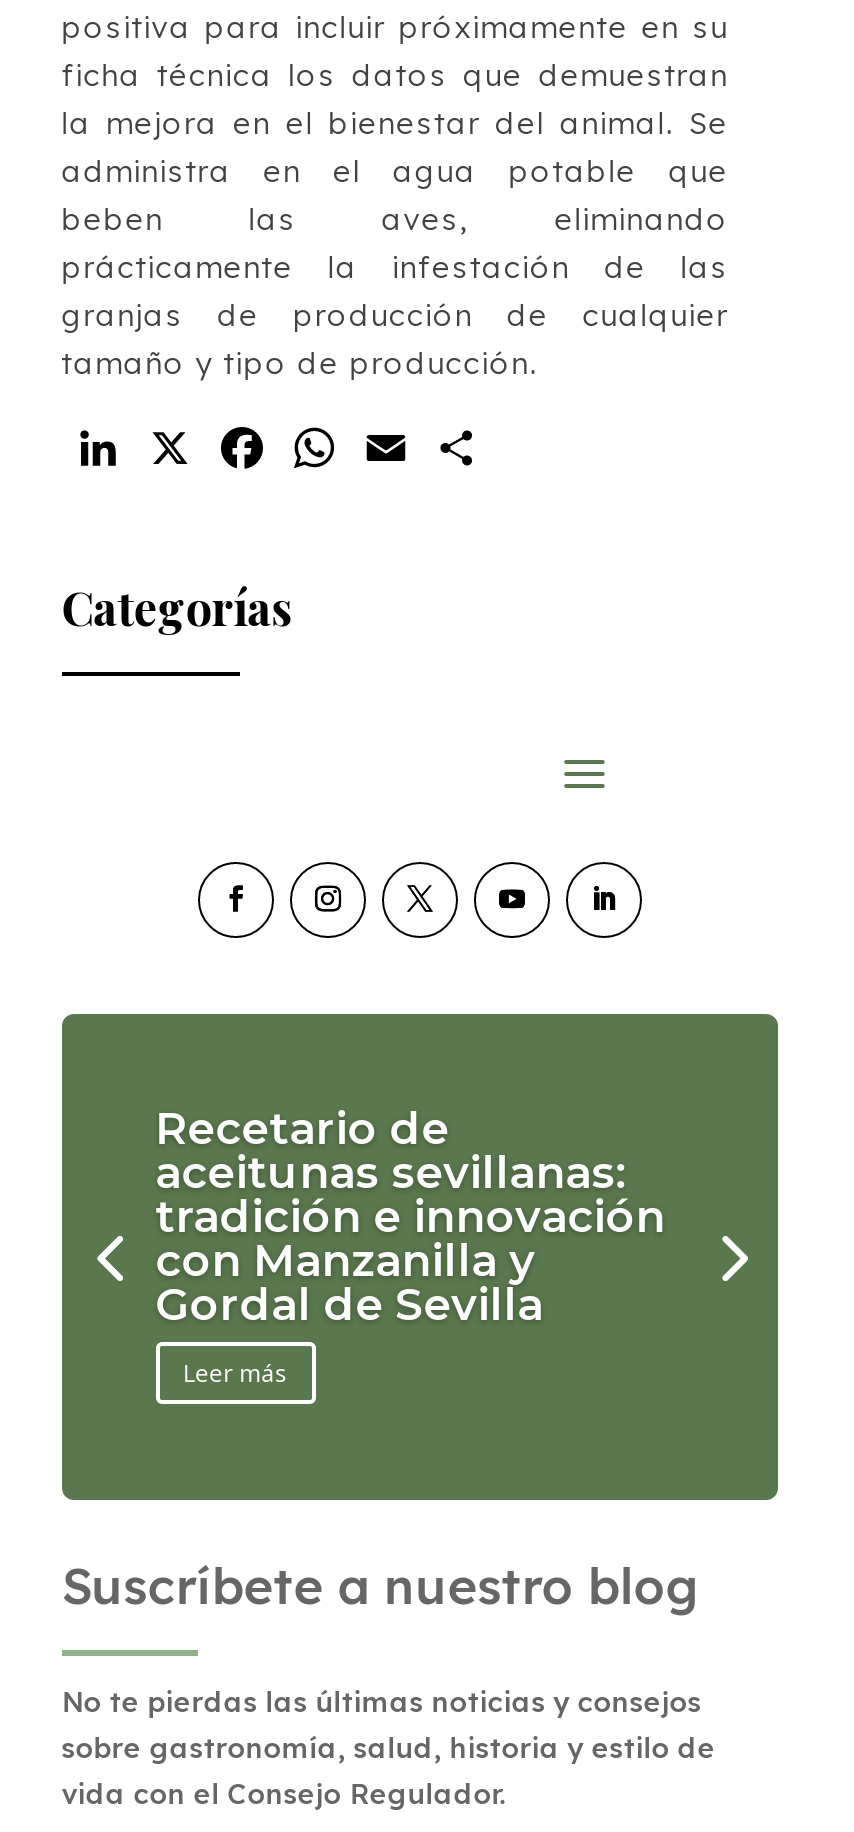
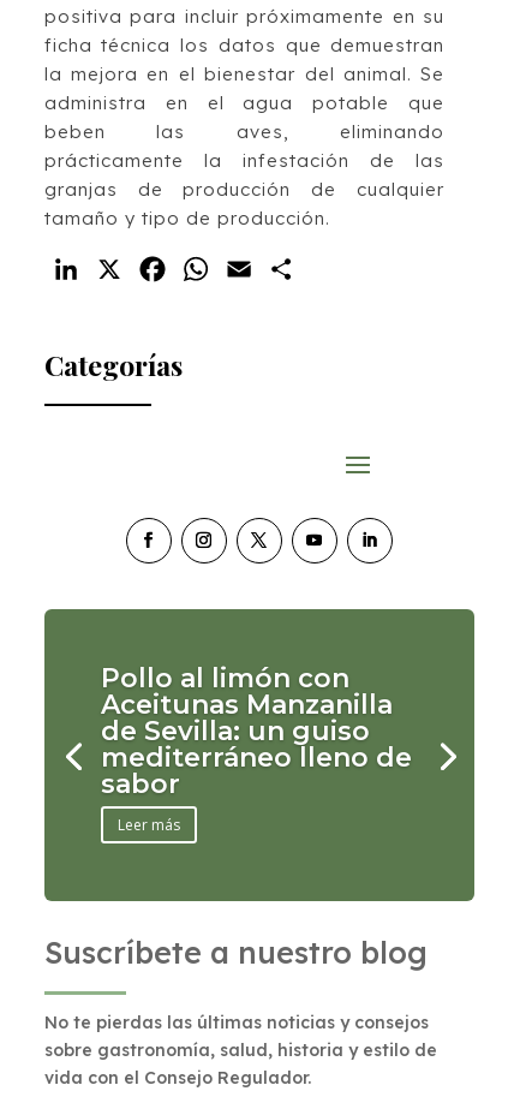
- Recetario de
- aceitunas sevillanas:
- tradición e innovación
- con Manzanilla y
- Gordal de Sevilla
+ Pollo al limón con
+ Aceitunas Manzanilla
+ de Sevilla: un guiso
+ mediterráneo lleno de
+ sabor
